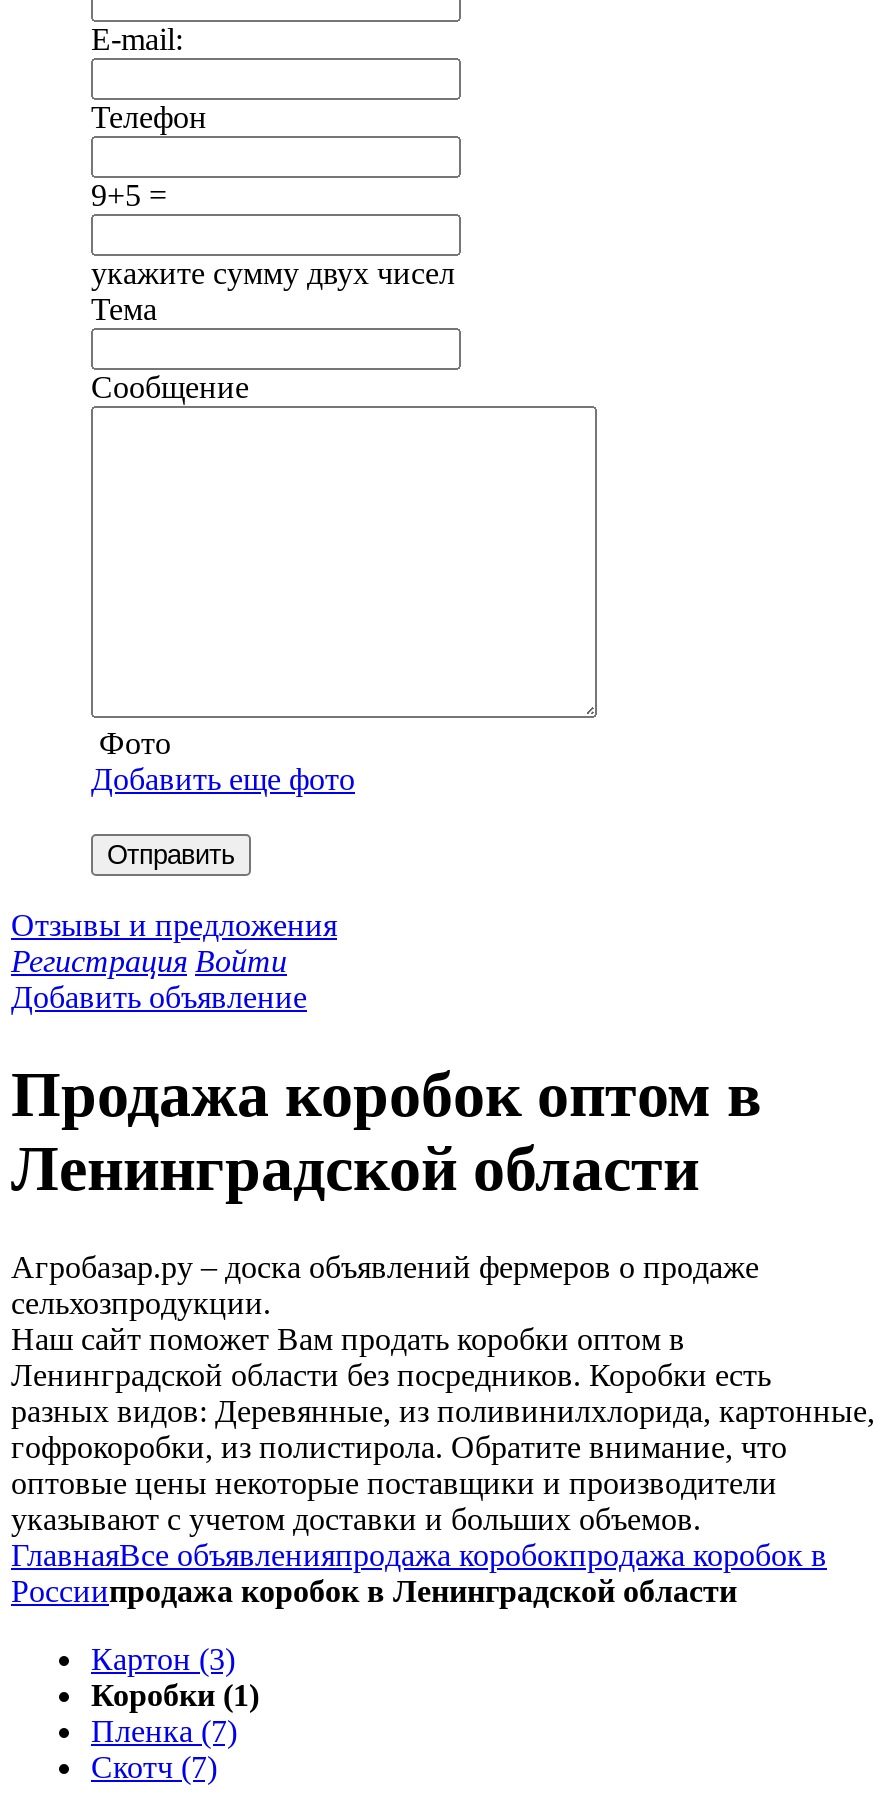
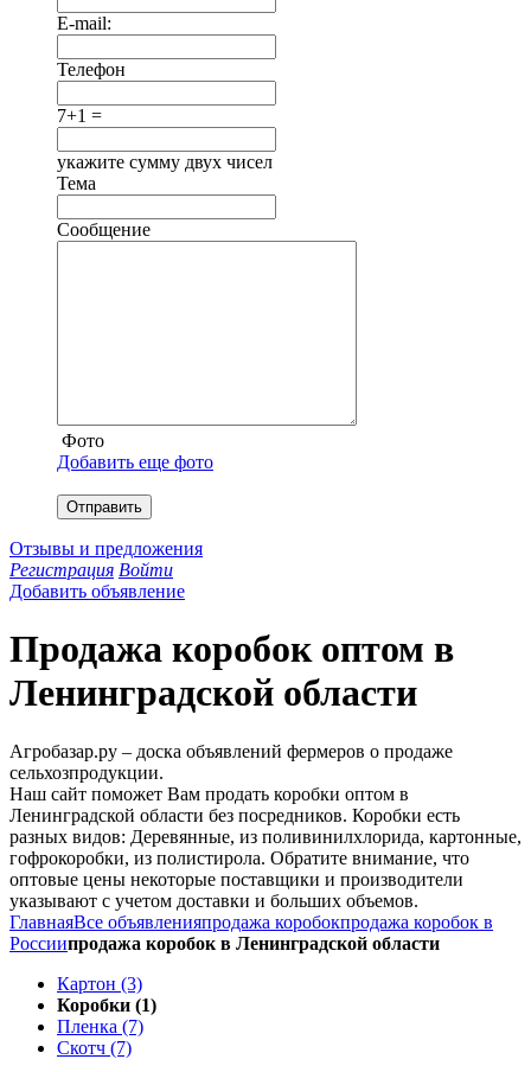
- 9+5 =
+ 7+1 =
